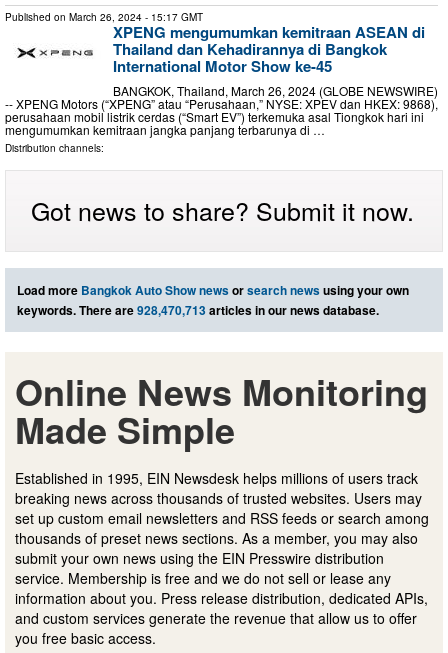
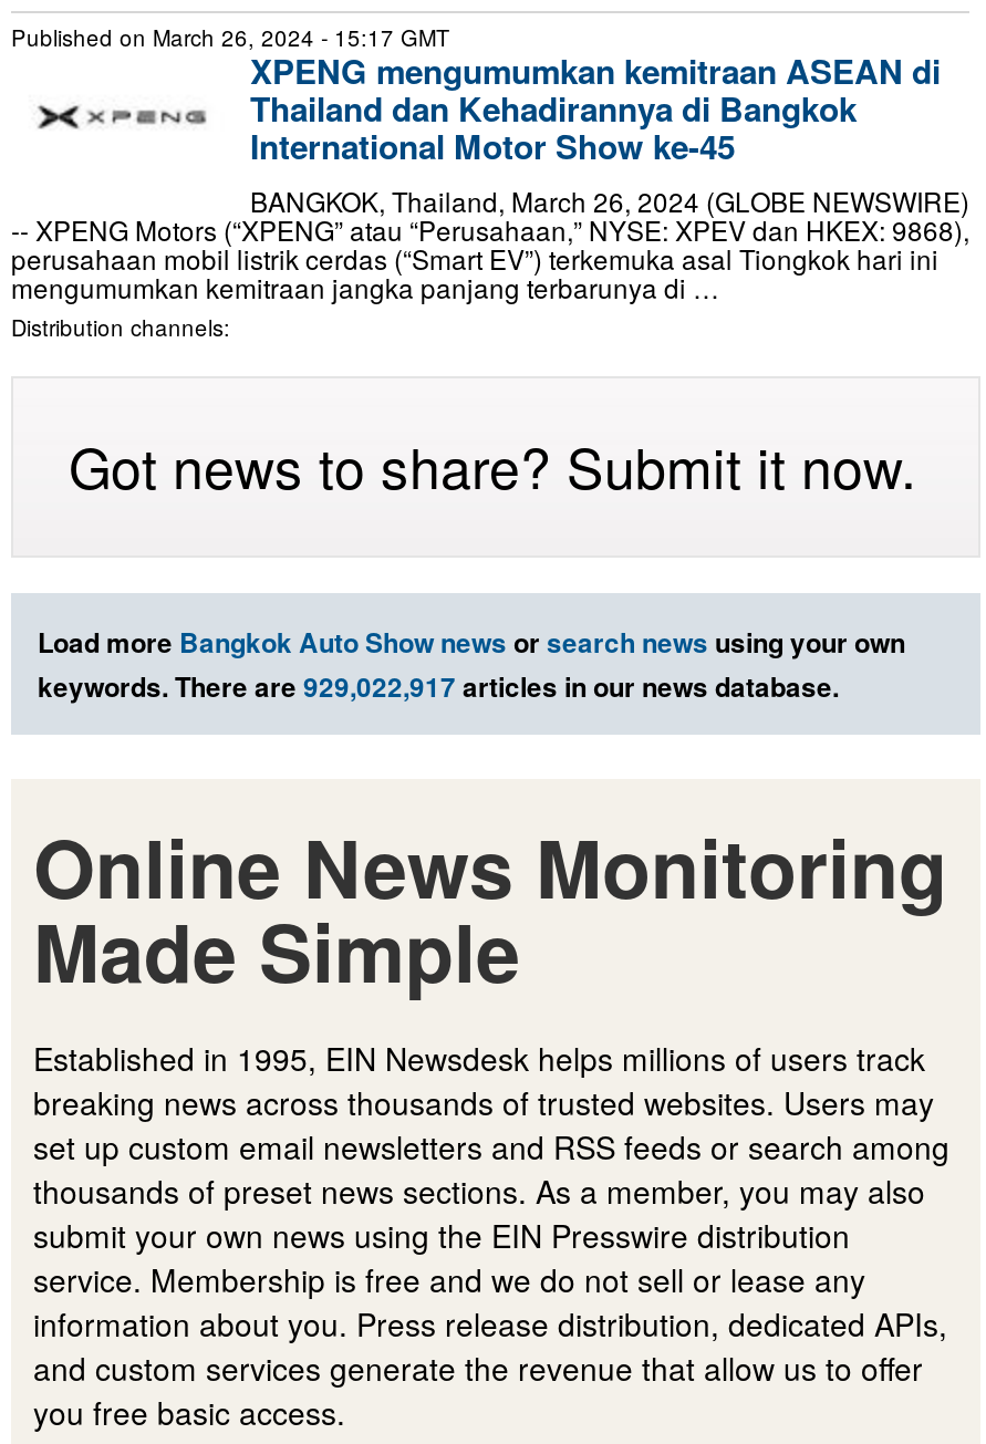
- keywords. There are 928,470,713 articles in our news database.
+ keywords. There are 929,022,917 articles in our news database.
